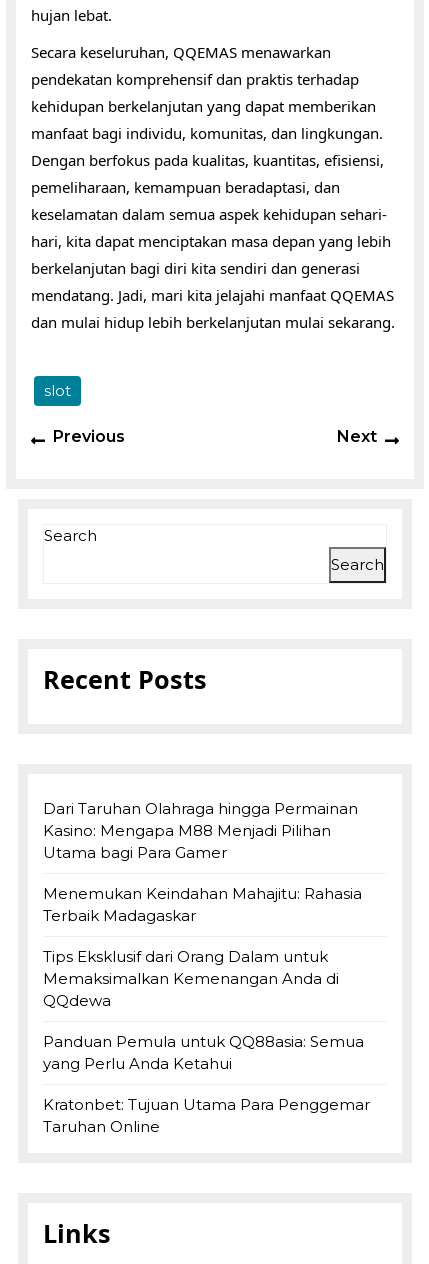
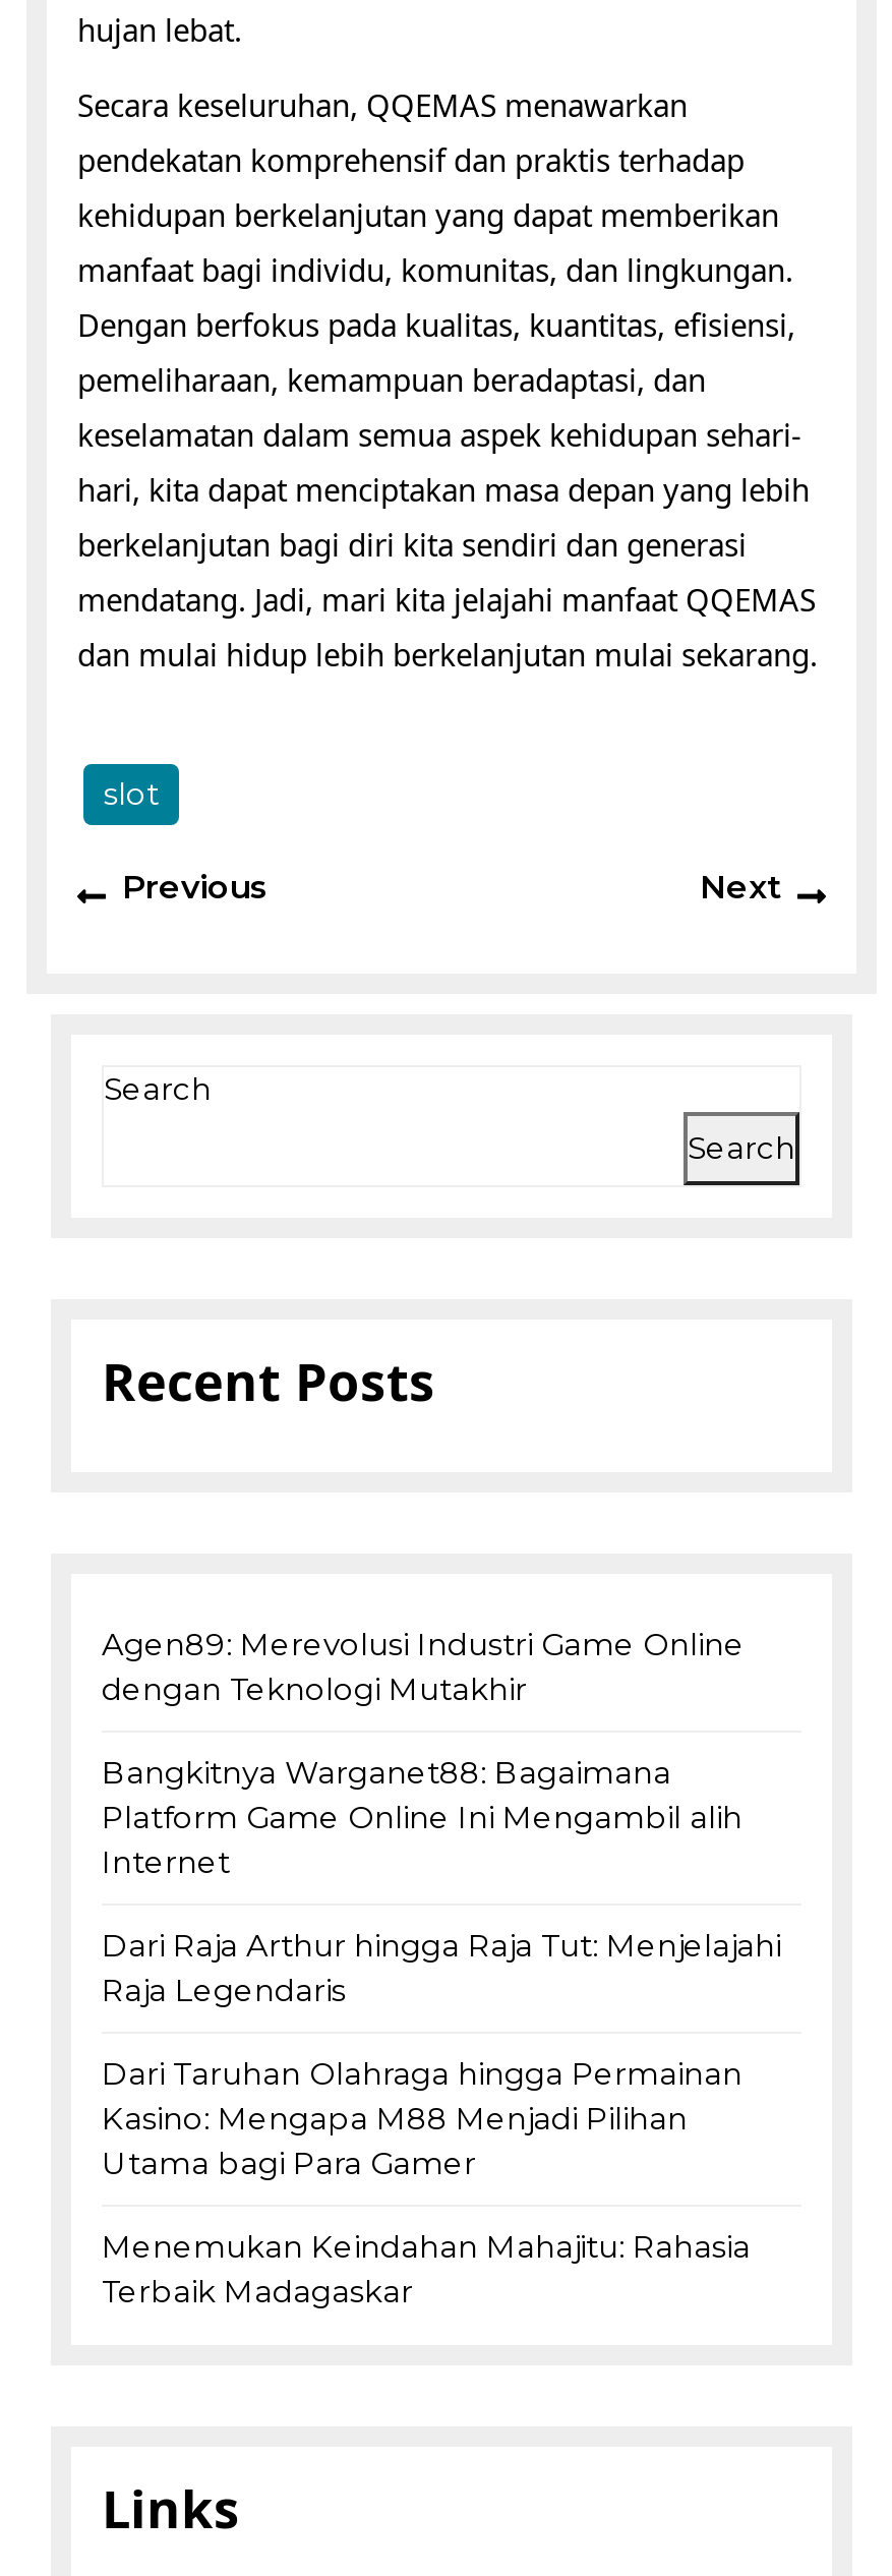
+ Agen89: Merevolusi Industri Game Online
+ dengan Teknologi Mutakhir
+ Bangkitnya Warganet88: Bagaimana
+ Platform Game Online Ini Mengambil alih
+ Internet
+ Dari Raja Arthur hingga Raja Tut: Menjelajahi
+ Raja Legendaris

moved down: Dari Taruhan Olahraga hingga Permainan | Kasino: Mengapa M88 Menjadi Pilihan | Utama bagi Para Gamer | Menemukan Keindahan Mahajitu: Rahasia | Terbaik Madagaskar

- Tips Eksklusif dari Orang Dalam untuk
- Memaksimalkan Kemenangan Anda di
- QQdewa
- Panduan Pemula untuk QQ88asia: Semua
- yang Perlu Anda Ketahui
- Kratonbet: Tujuan Utama Para Penggemar
- Taruhan Online
